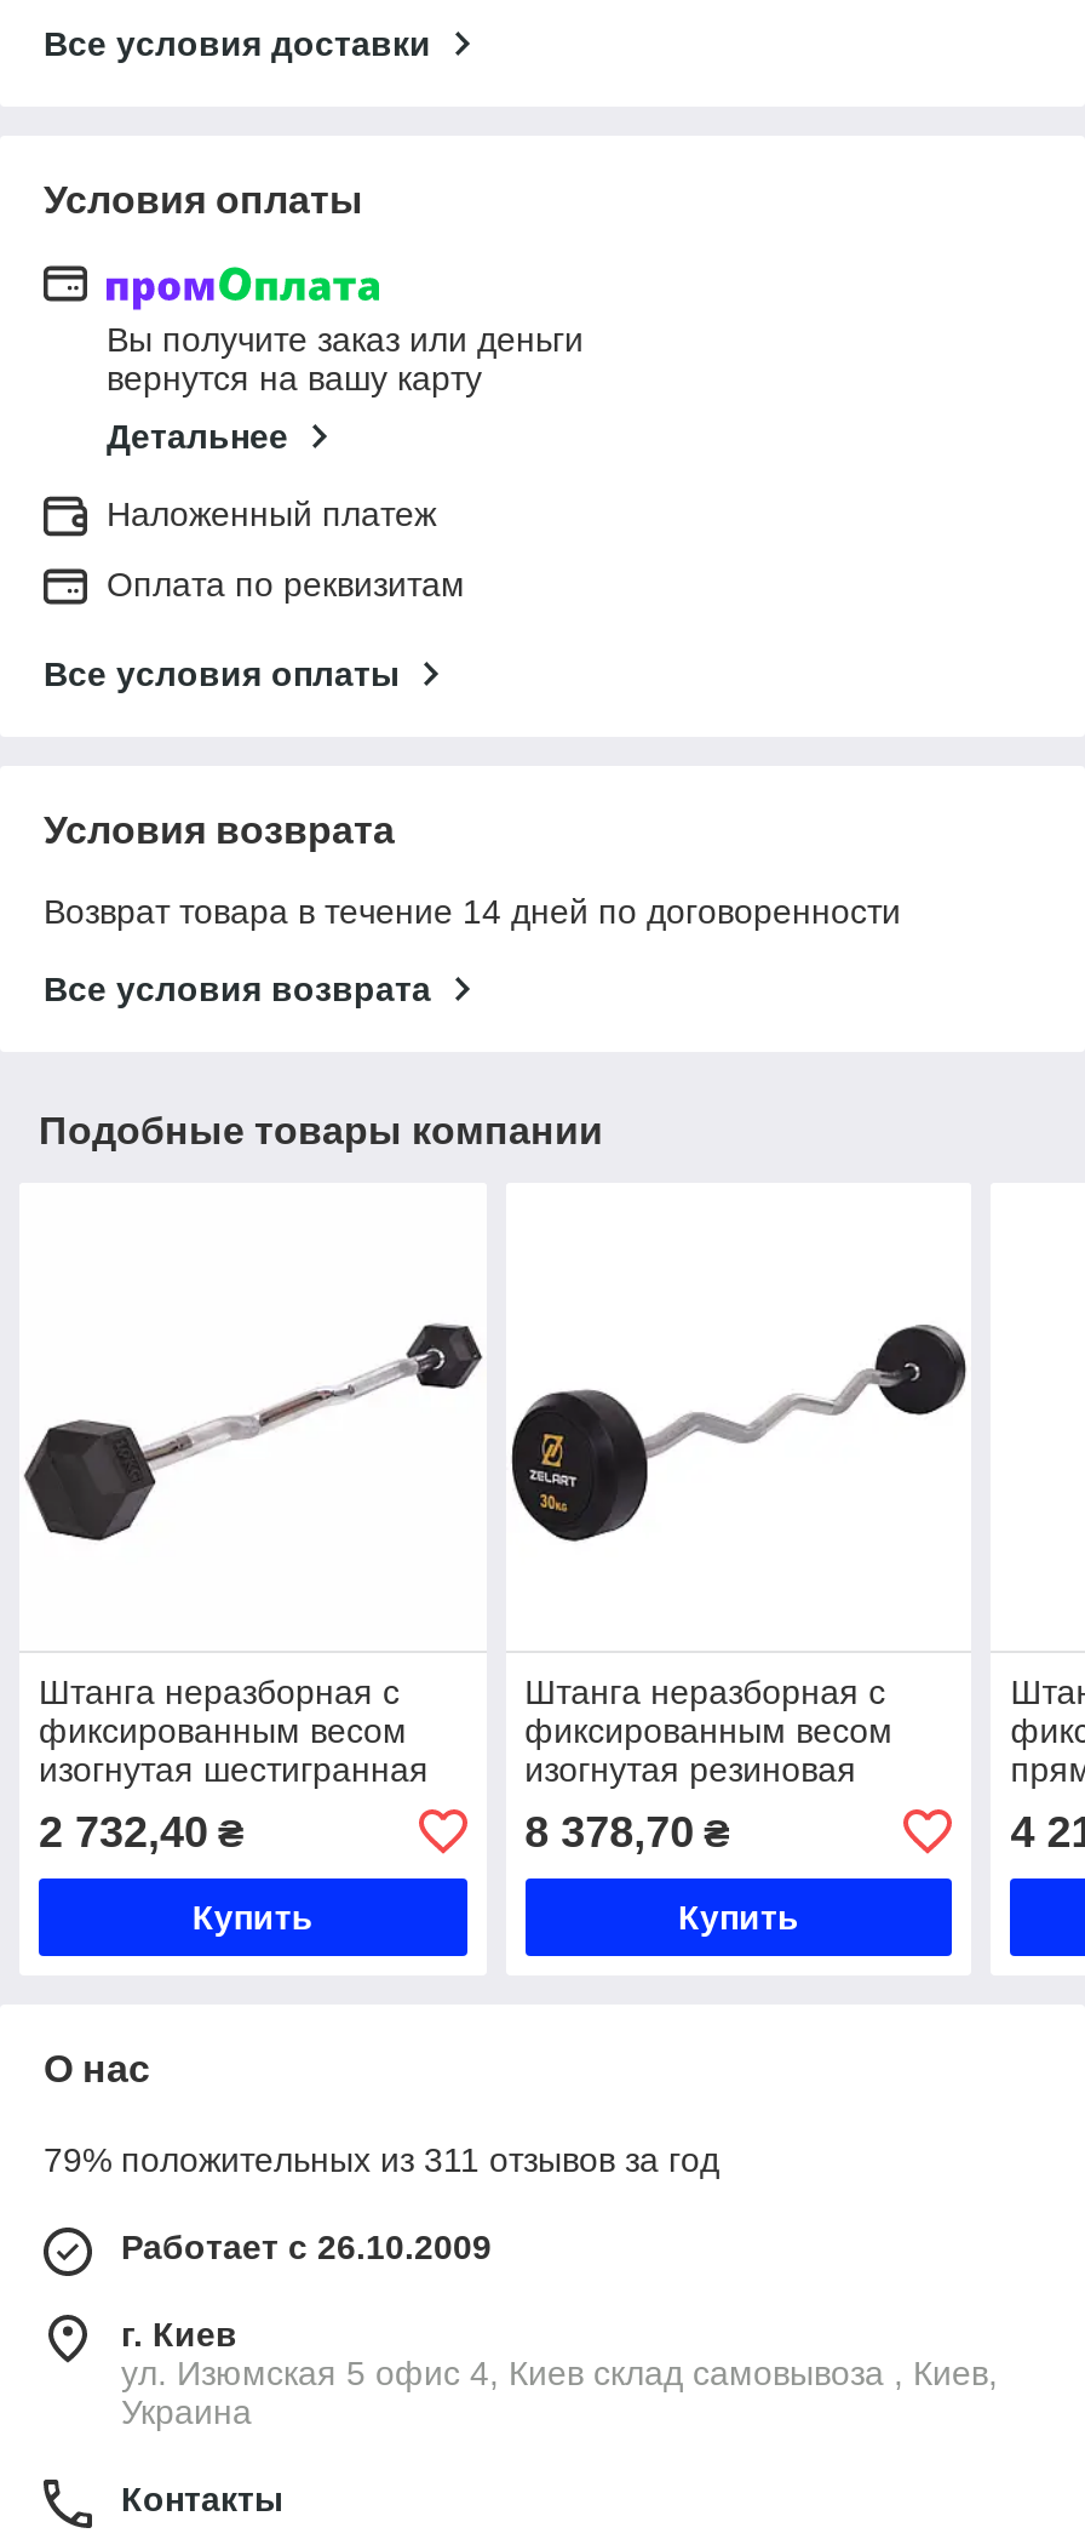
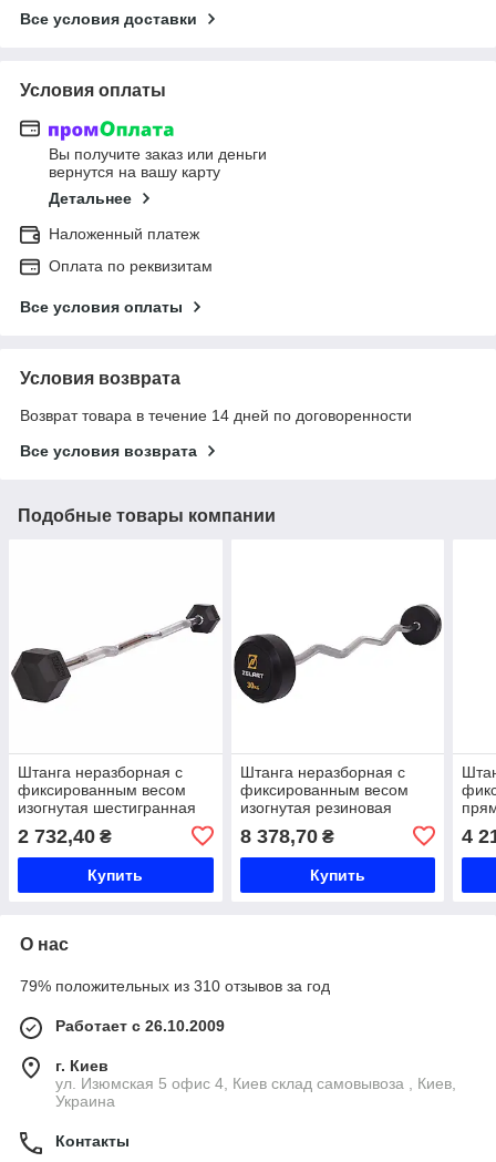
- 79% положительных из 311 отзывов за год
+ 79% положительных из 310 отзывов за год
